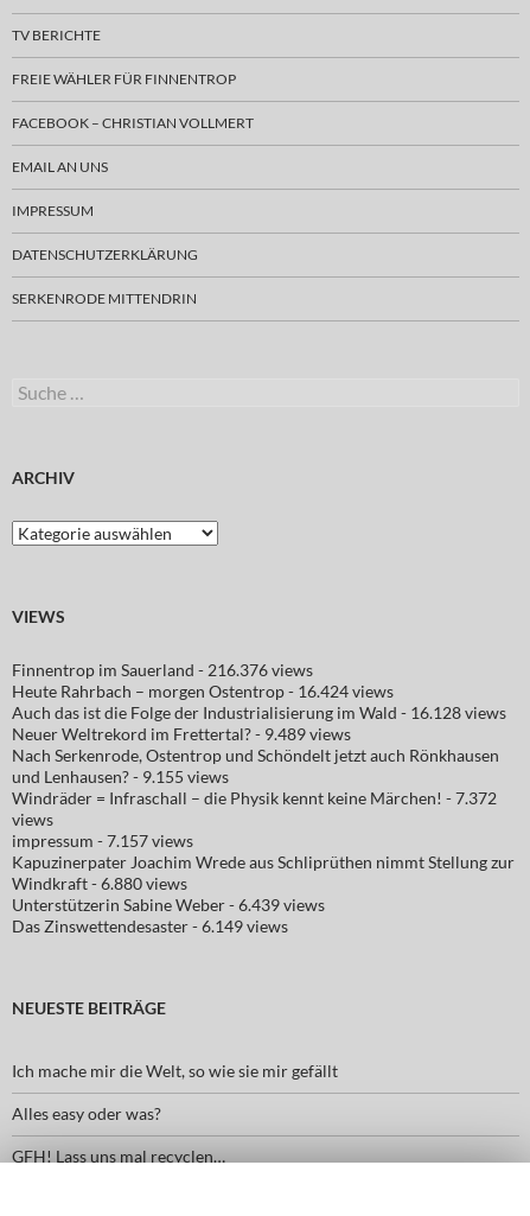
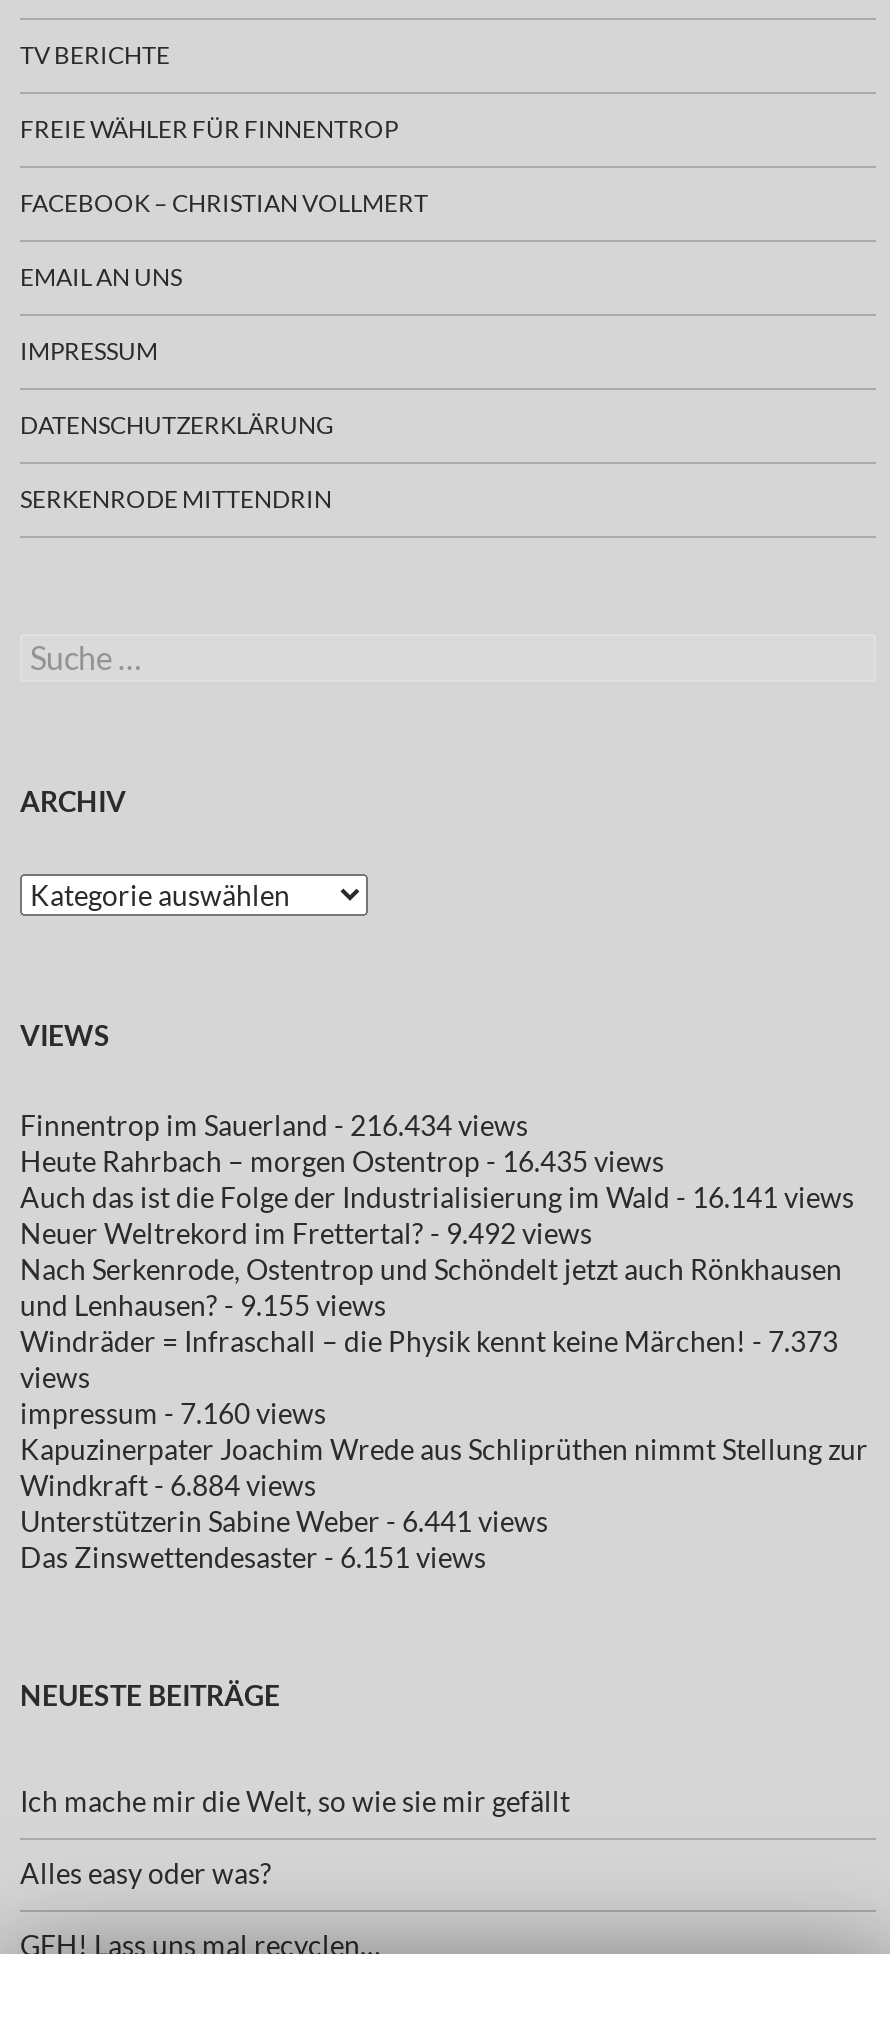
- Finnentrop im Sauerland - 216.376 views
+ Finnentrop im Sauerland - 216.434 views

- Heute Rahrbach – morgen Ostentrop - 16.424 views
+ Heute Rahrbach – morgen Ostentrop - 16.435 views

- Auch das ist die Folge der Industrialisierung im Wald - 16.128 views
+ Auch das ist die Folge der Industrialisierung im Wald - 16.141 views

- Neuer Weltrekord im Frettertal? - 9.489 views
+ Neuer Weltrekord im Frettertal? - 9.492 views

- Windräder = Infraschall – die Physik kennt keine Märchen! - 7.372
+ Windräder = Infraschall – die Physik kennt keine Märchen! - 7.373

- impressum - 7.157 views
+ impressum - 7.160 views

- Windkraft - 6.880 views
+ Windkraft - 6.884 views

- Unterstützerin Sabine Weber - 6.439 views
+ Unterstützerin Sabine Weber - 6.441 views

- Das Zinswettendesaster - 6.149 views
+ Das Zinswettendesaster - 6.151 views
